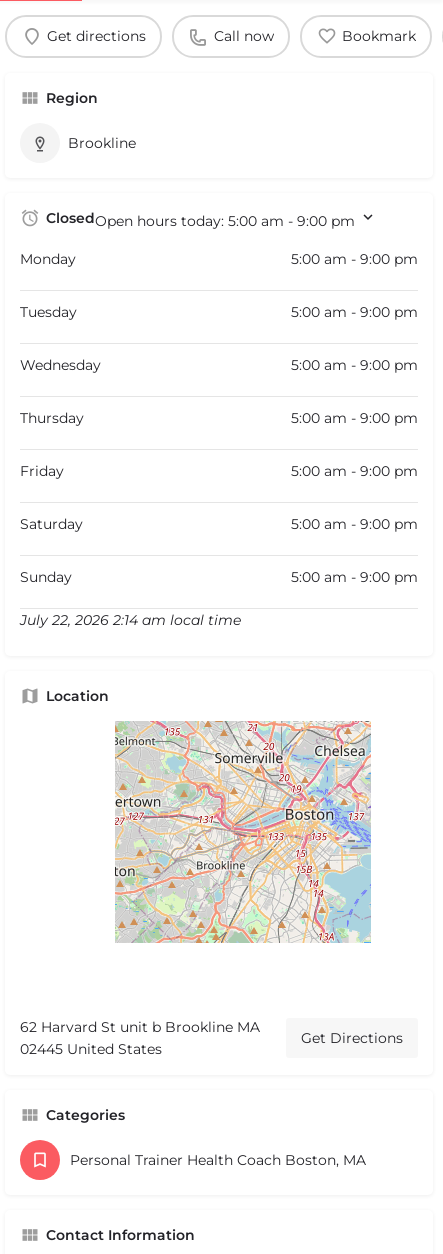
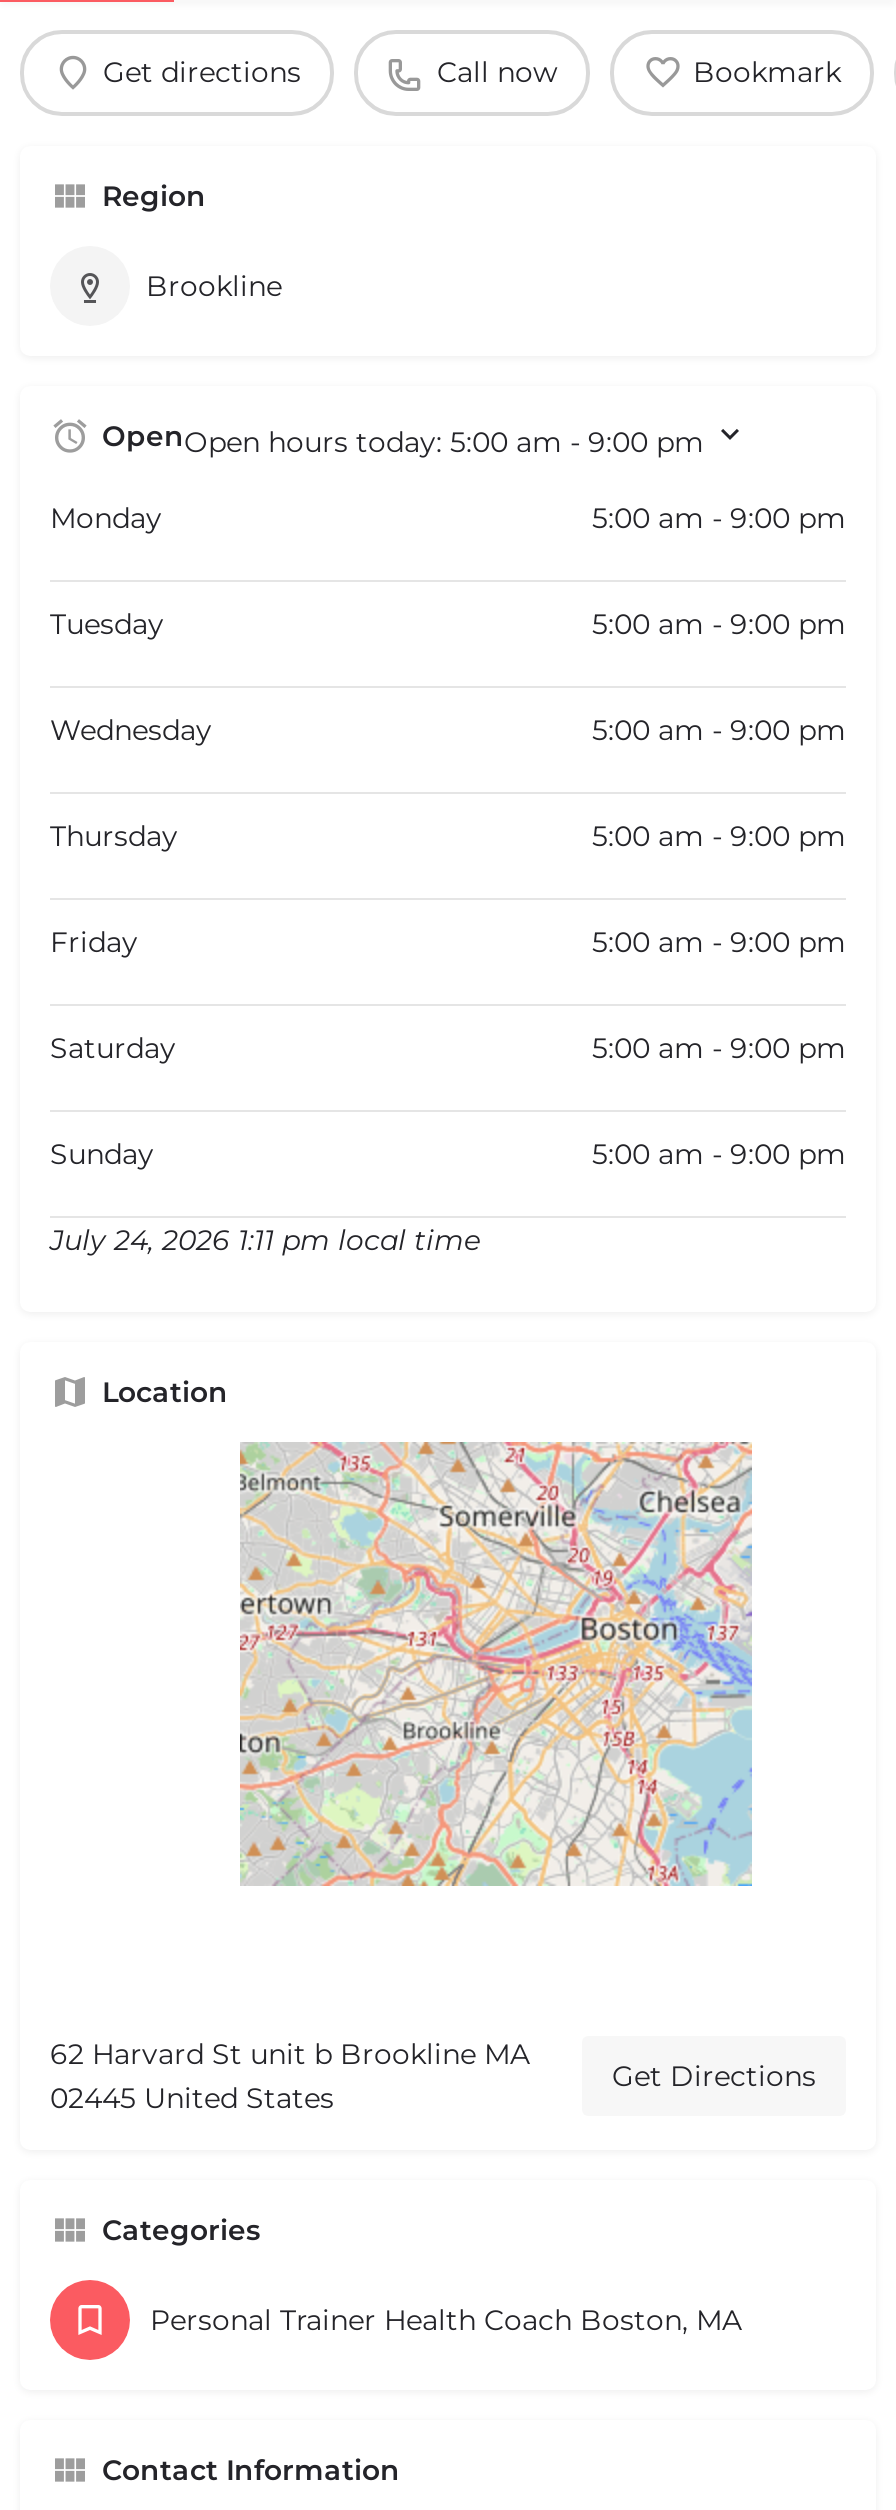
- ClosedOpen hours today: 5:00 am - 9:00 pm
+ OpenOpen hours today: 5:00 am - 9:00 pm

- July 22, 2026 2:14 am local time
+ July 24, 2026 1:11 pm local time
